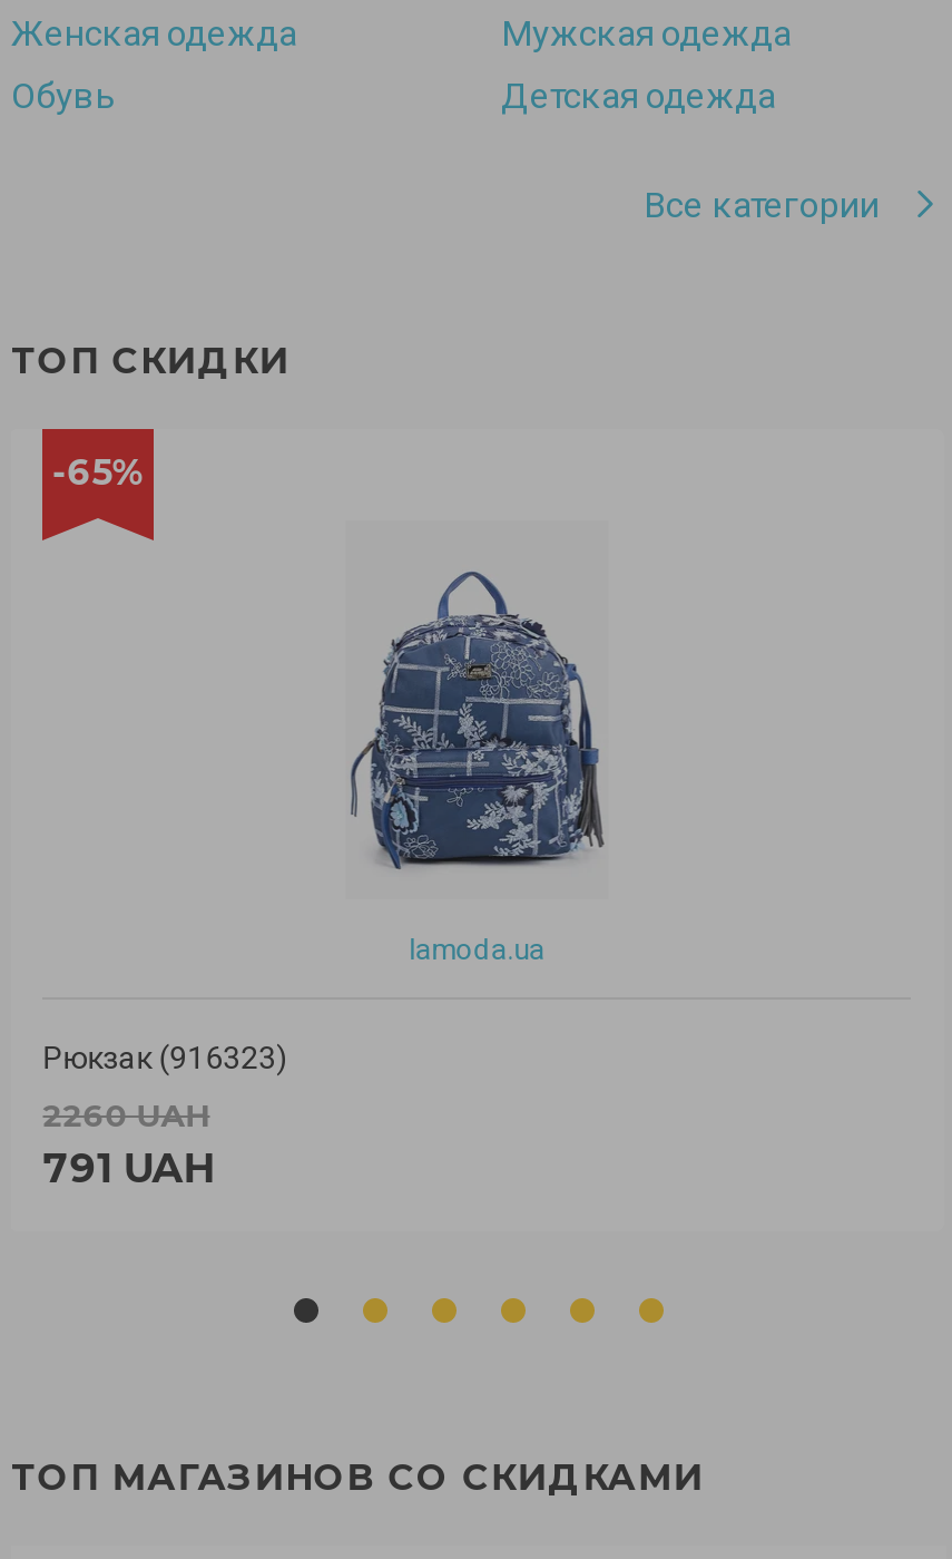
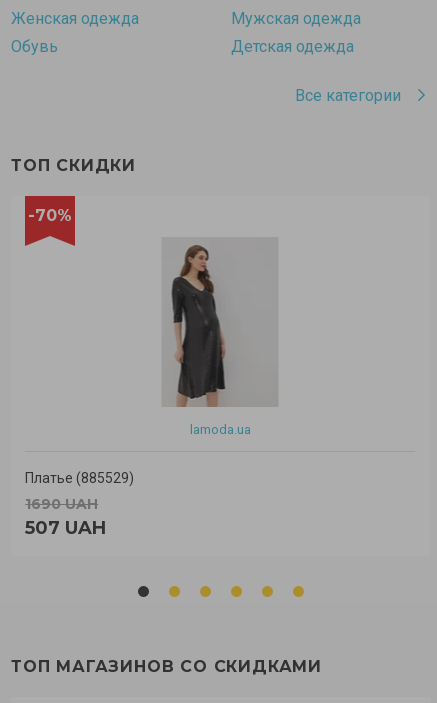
- -65%
+ -70%

- [image]
+ [image]

- Рюкзак (916323)
+ Платье (885529)

- 2260 UAH
- 791 UAH
+ 1690 UAH
+ 507 UAH
